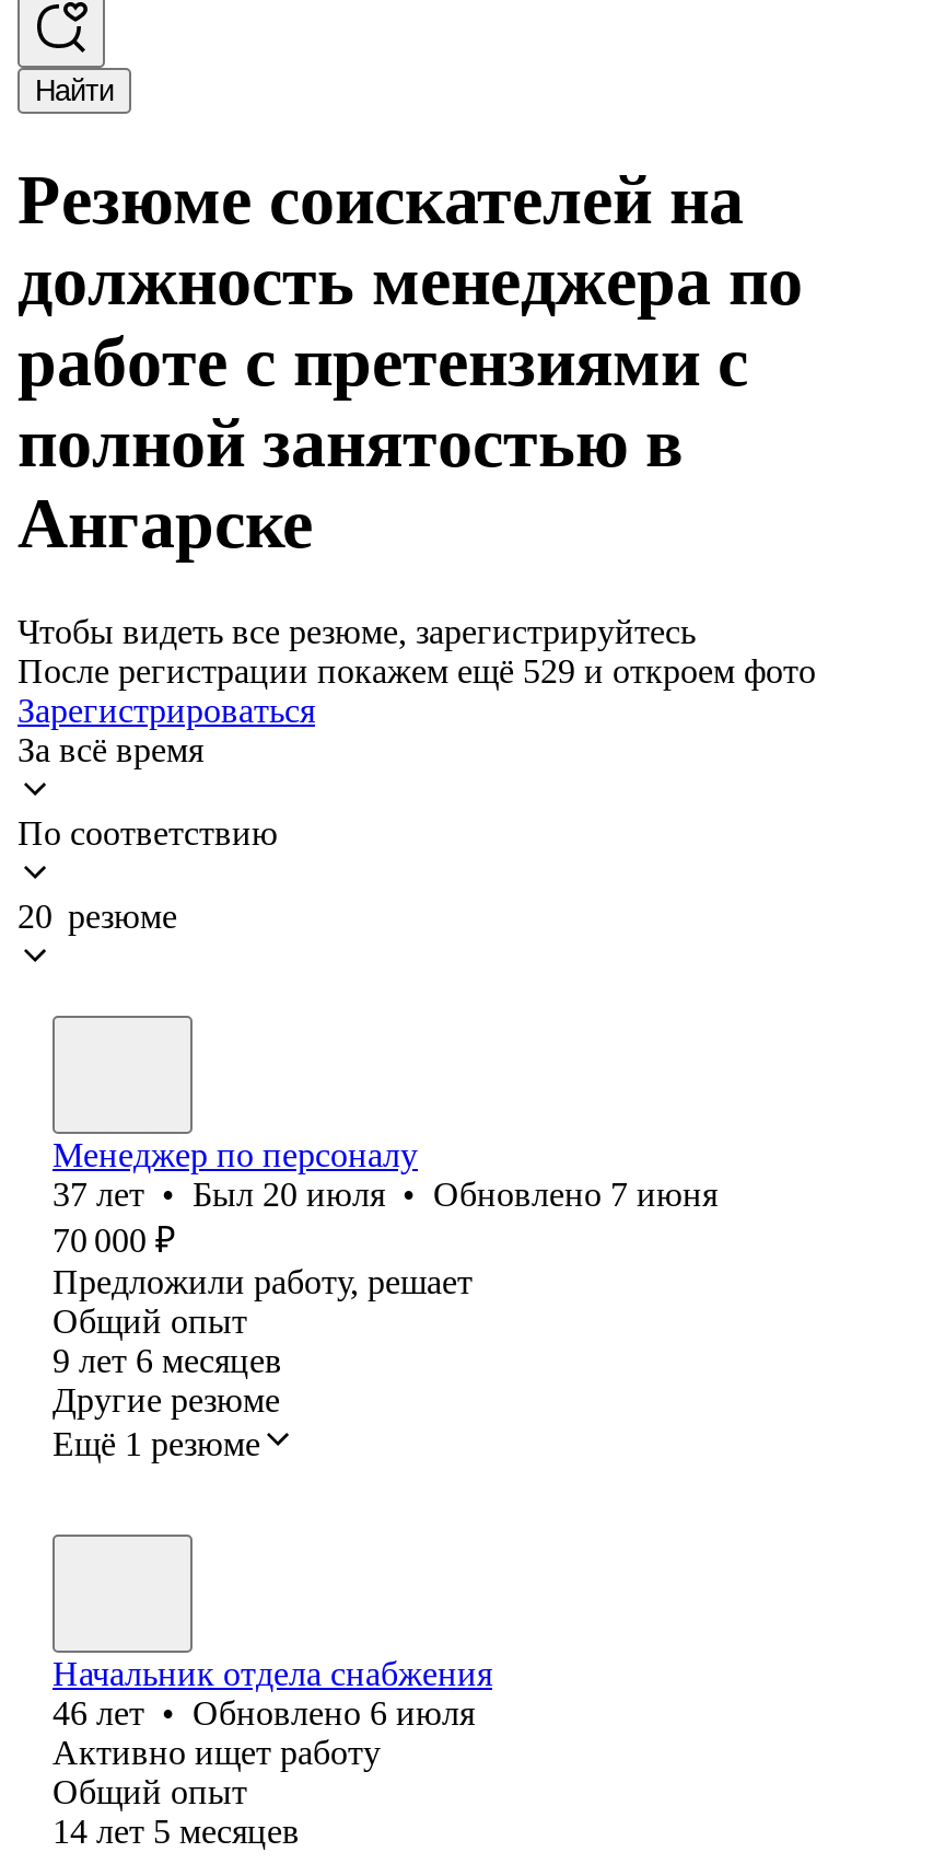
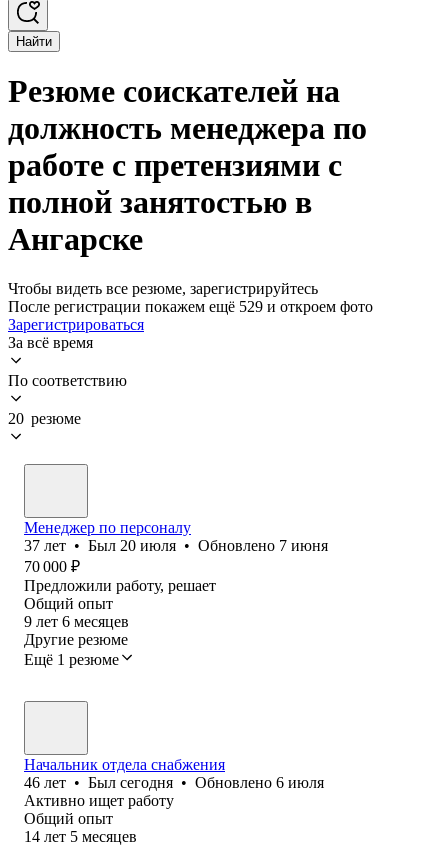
- 46 лет • Обновлено 6 июля
+ 46 лет • Был сегодня • Обновлено 6 июля
